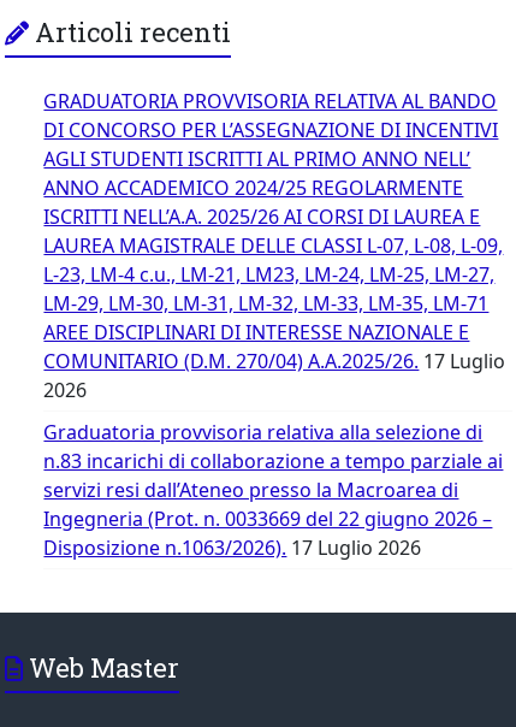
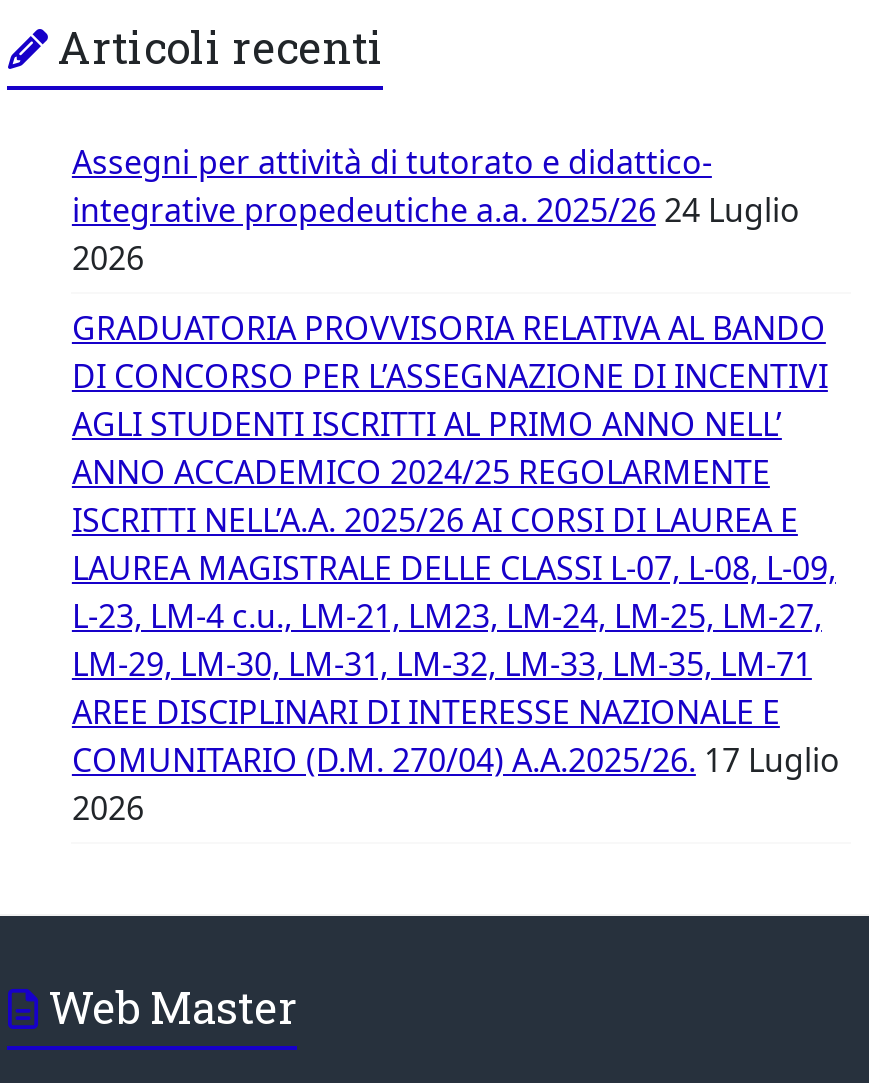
+ Assegni per attività di tutorato e didattico-
+ integrative propedeutiche a.a. 2025/26 24 Luglio
+ 2026

moved down: GRADUATORIA PROVVISORIA RELATIVA AL BANDO | DI CONCORSO PER L’ASSEGNAZIONE DI INCENTIVI | AGLI STUDENTI ISCRITTI AL PRIMO ANNO NELL’ | ... | COMUNITARIO (D.M. 270/04) A.A.2025/26. 17 Luglio | 2026

- Graduatoria provvisoria relativa alla selezione di
- n.83 incarichi di collaborazione a tempo parziale ai
- servizi resi dall’Ateneo presso la Macroarea di
- Ingegneria (Prot. n. 0033669 del 22 giugno 2026 –
- Disposizione n.1063/2026). 17 Luglio 2026
